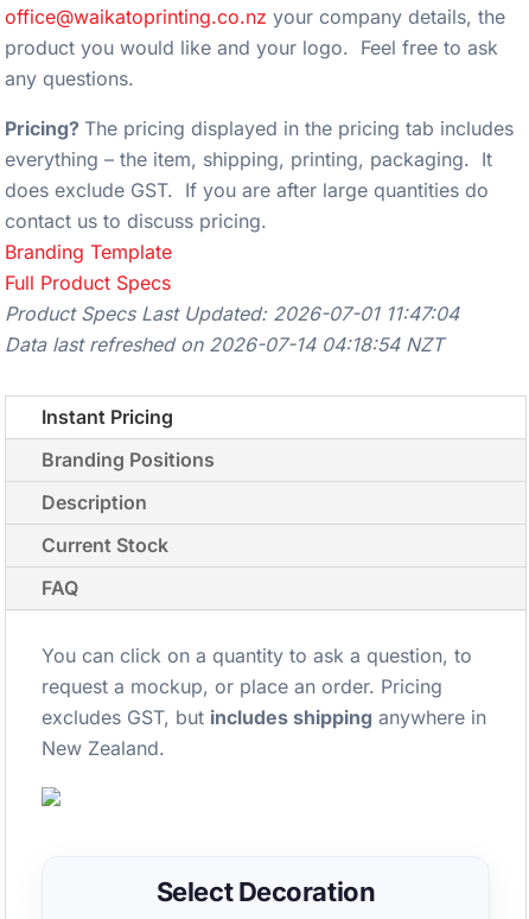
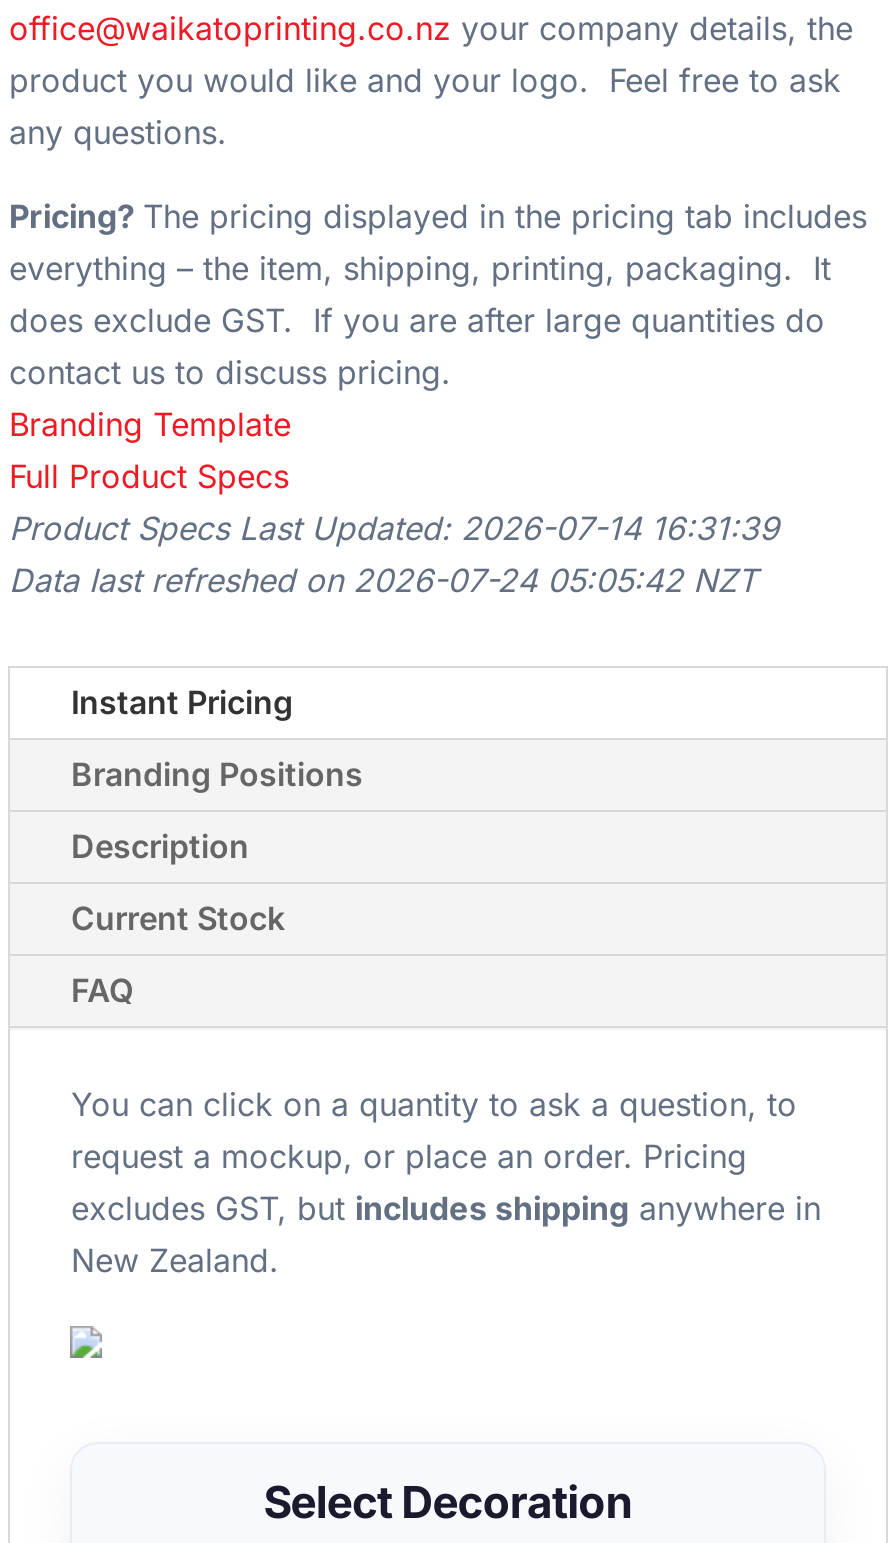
- Product Specs Last Updated: 2026-07-01 11:47:04
+ Product Specs Last Updated: 2026-07-14 16:31:39

- Data last refreshed on 2026-07-14 04:18:54 NZT
+ Data last refreshed on 2026-07-24 05:05:42 NZT
